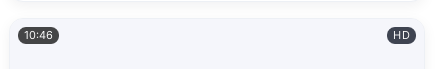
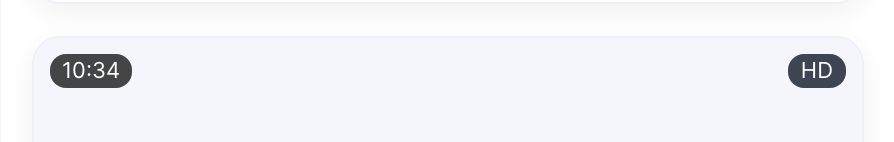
- 10:46
+ 10:34
